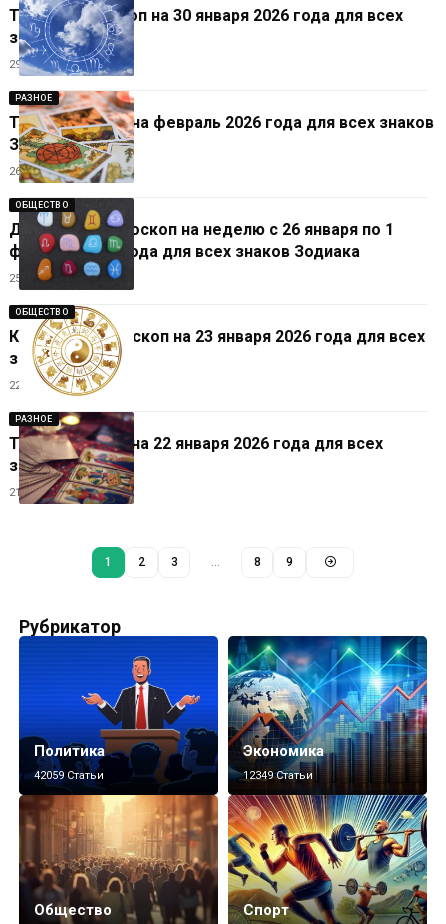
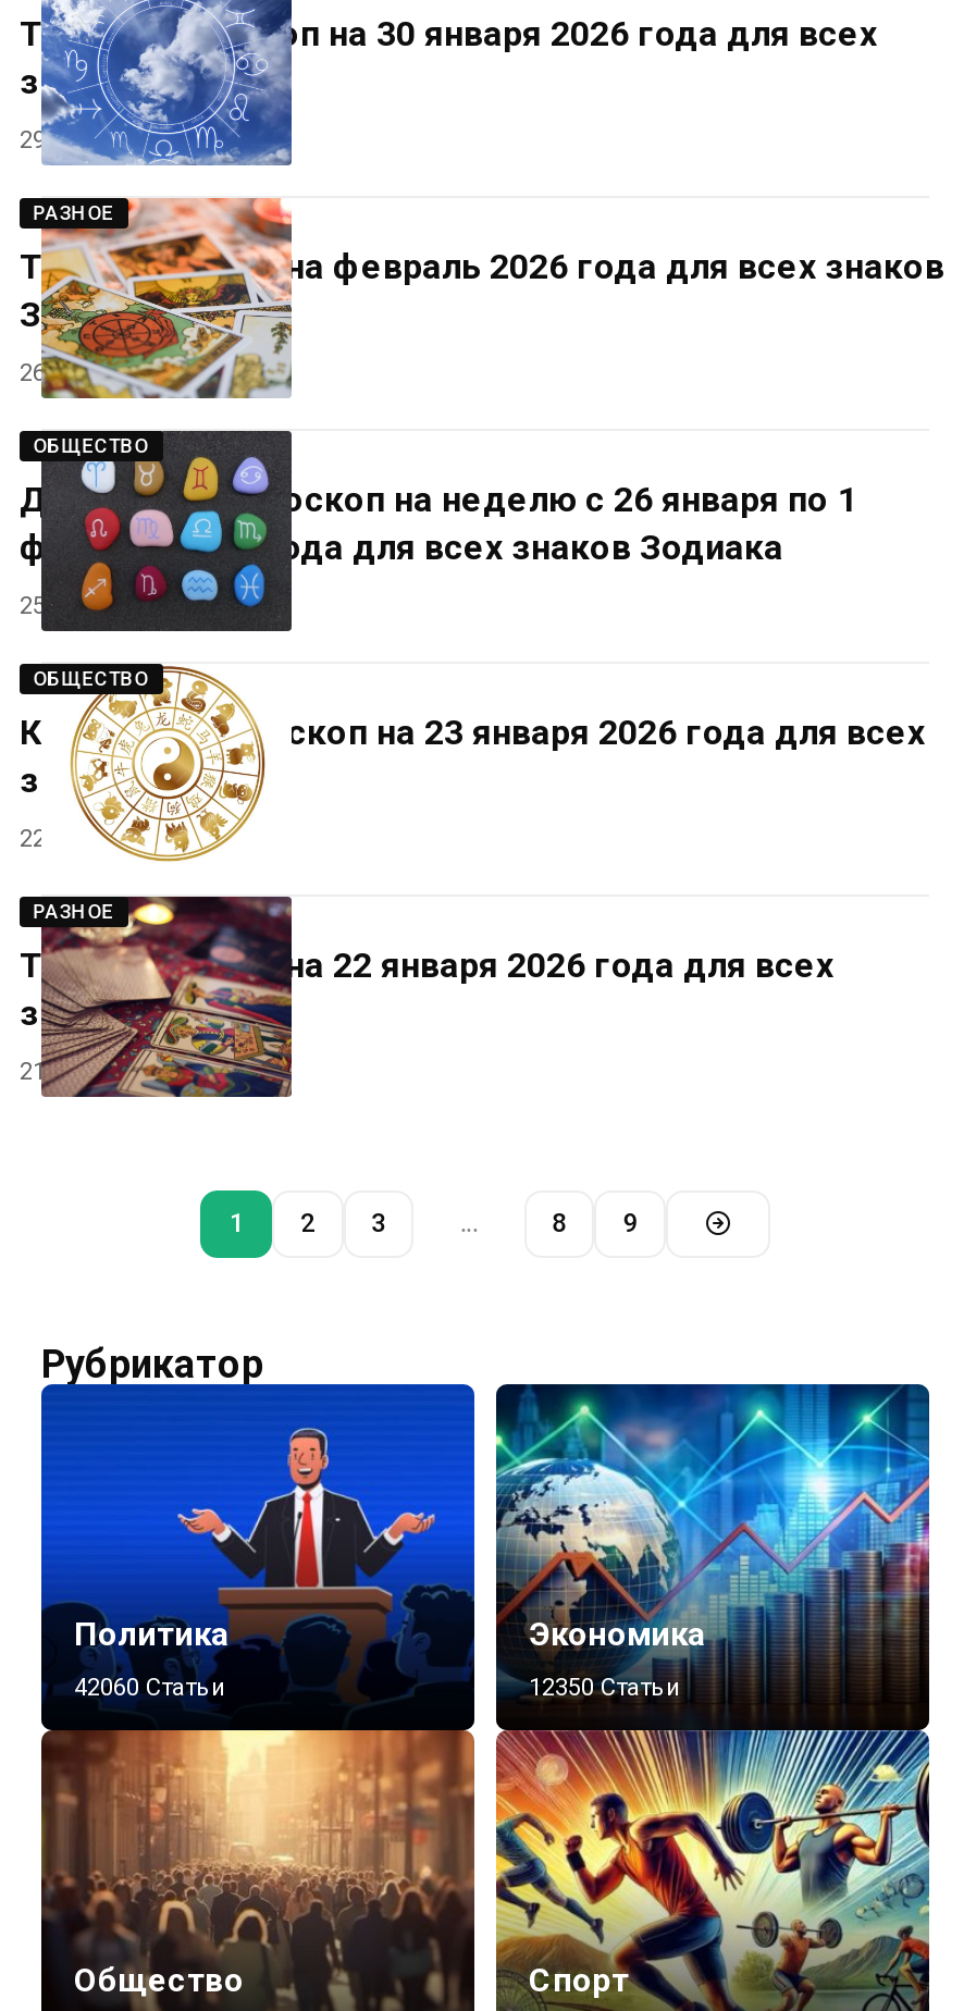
- 42059 Статьи
+ 42060 Статьи

- 12349 Статьи
+ 12350 Статьи
